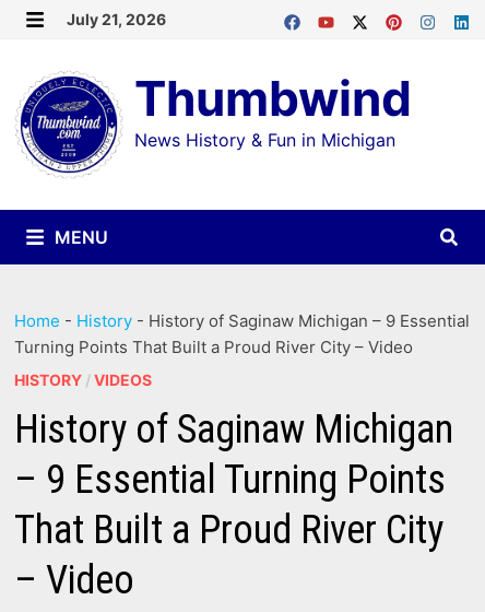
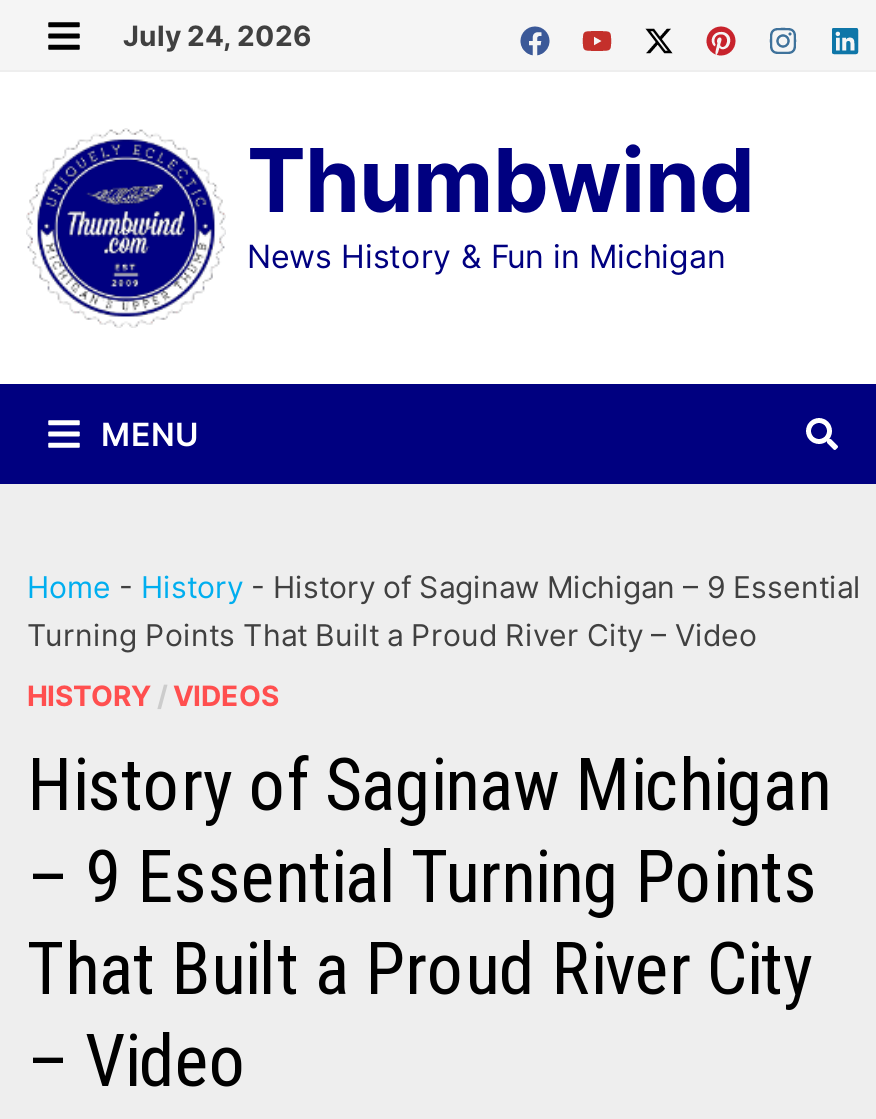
- July 21, 2026
+ July 24, 2026
